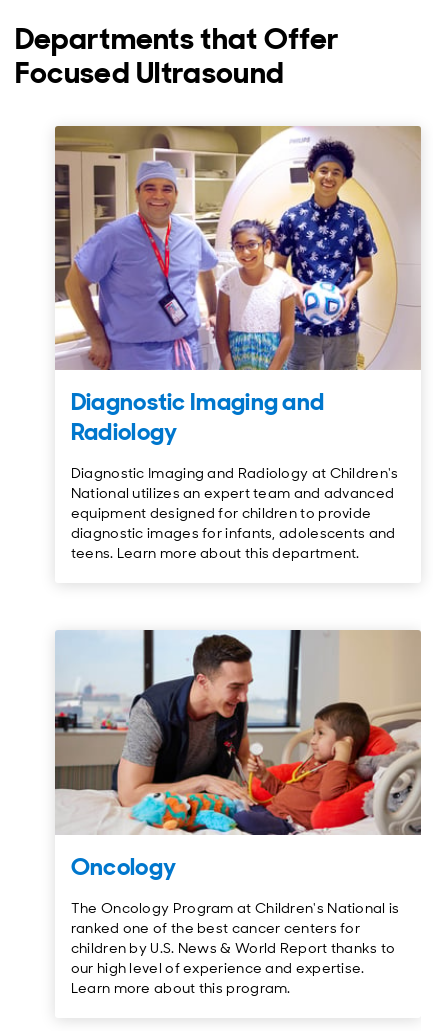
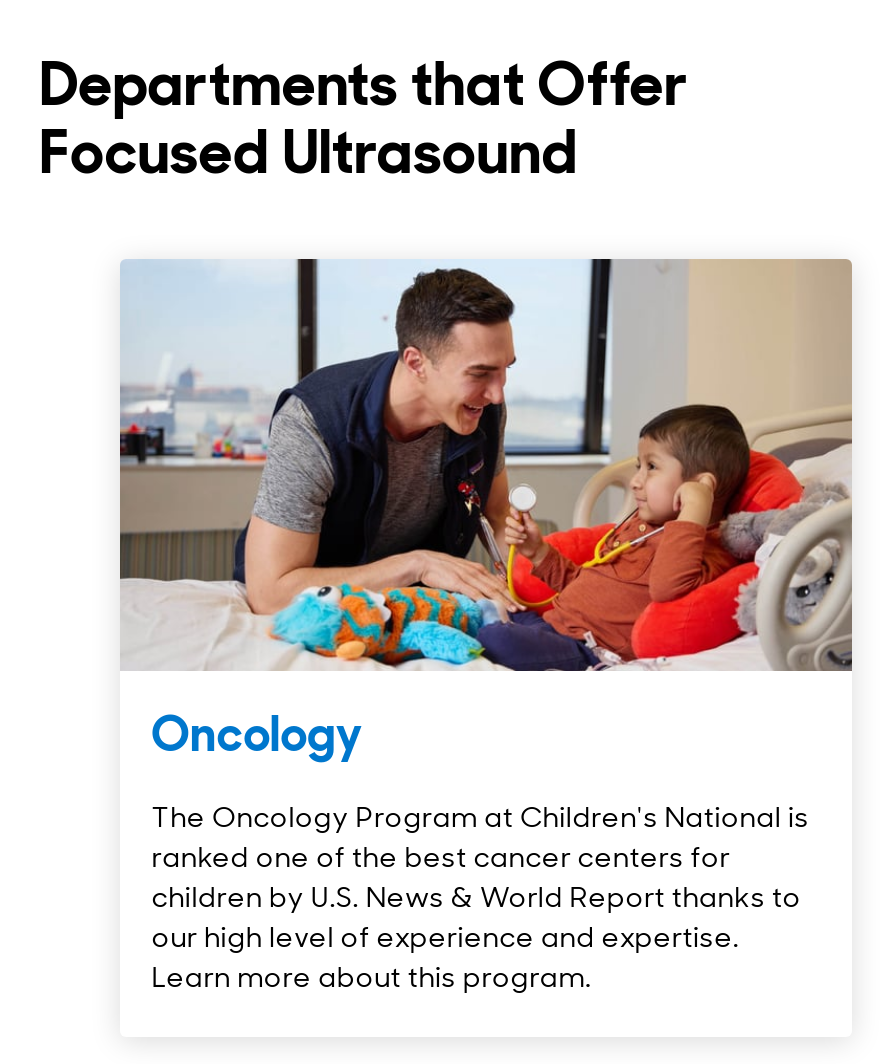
- [image]
- Diagnostic Imaging and
- Radiology
- Diagnostic Imaging and Radiology at Children's
- National utilizes an expert team and advanced
- equipment designed for children to provide
- diagnostic images for infants, adolescents and
- teens. Learn more about this department.
